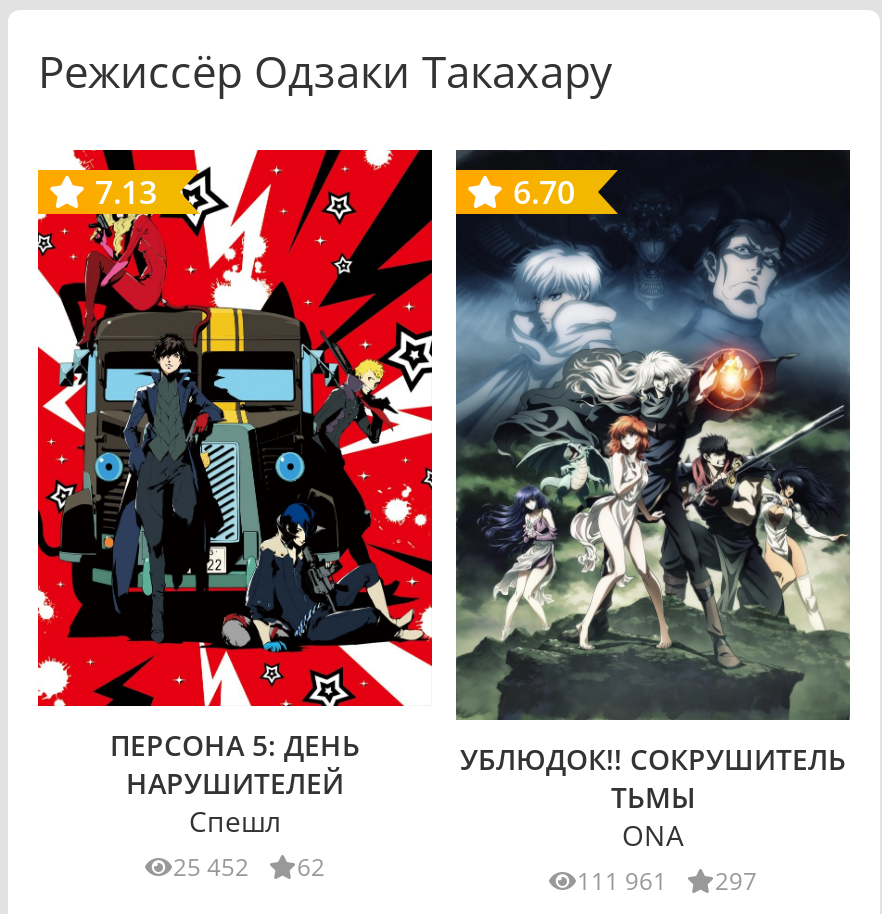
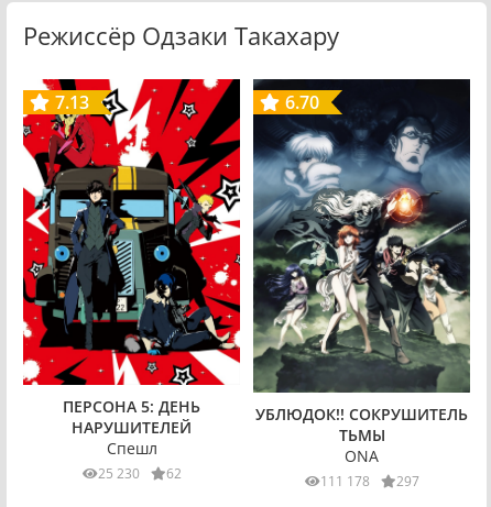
- 25 452 62
+ 25 230 62

- 111 961 297
+ 111 178 297
